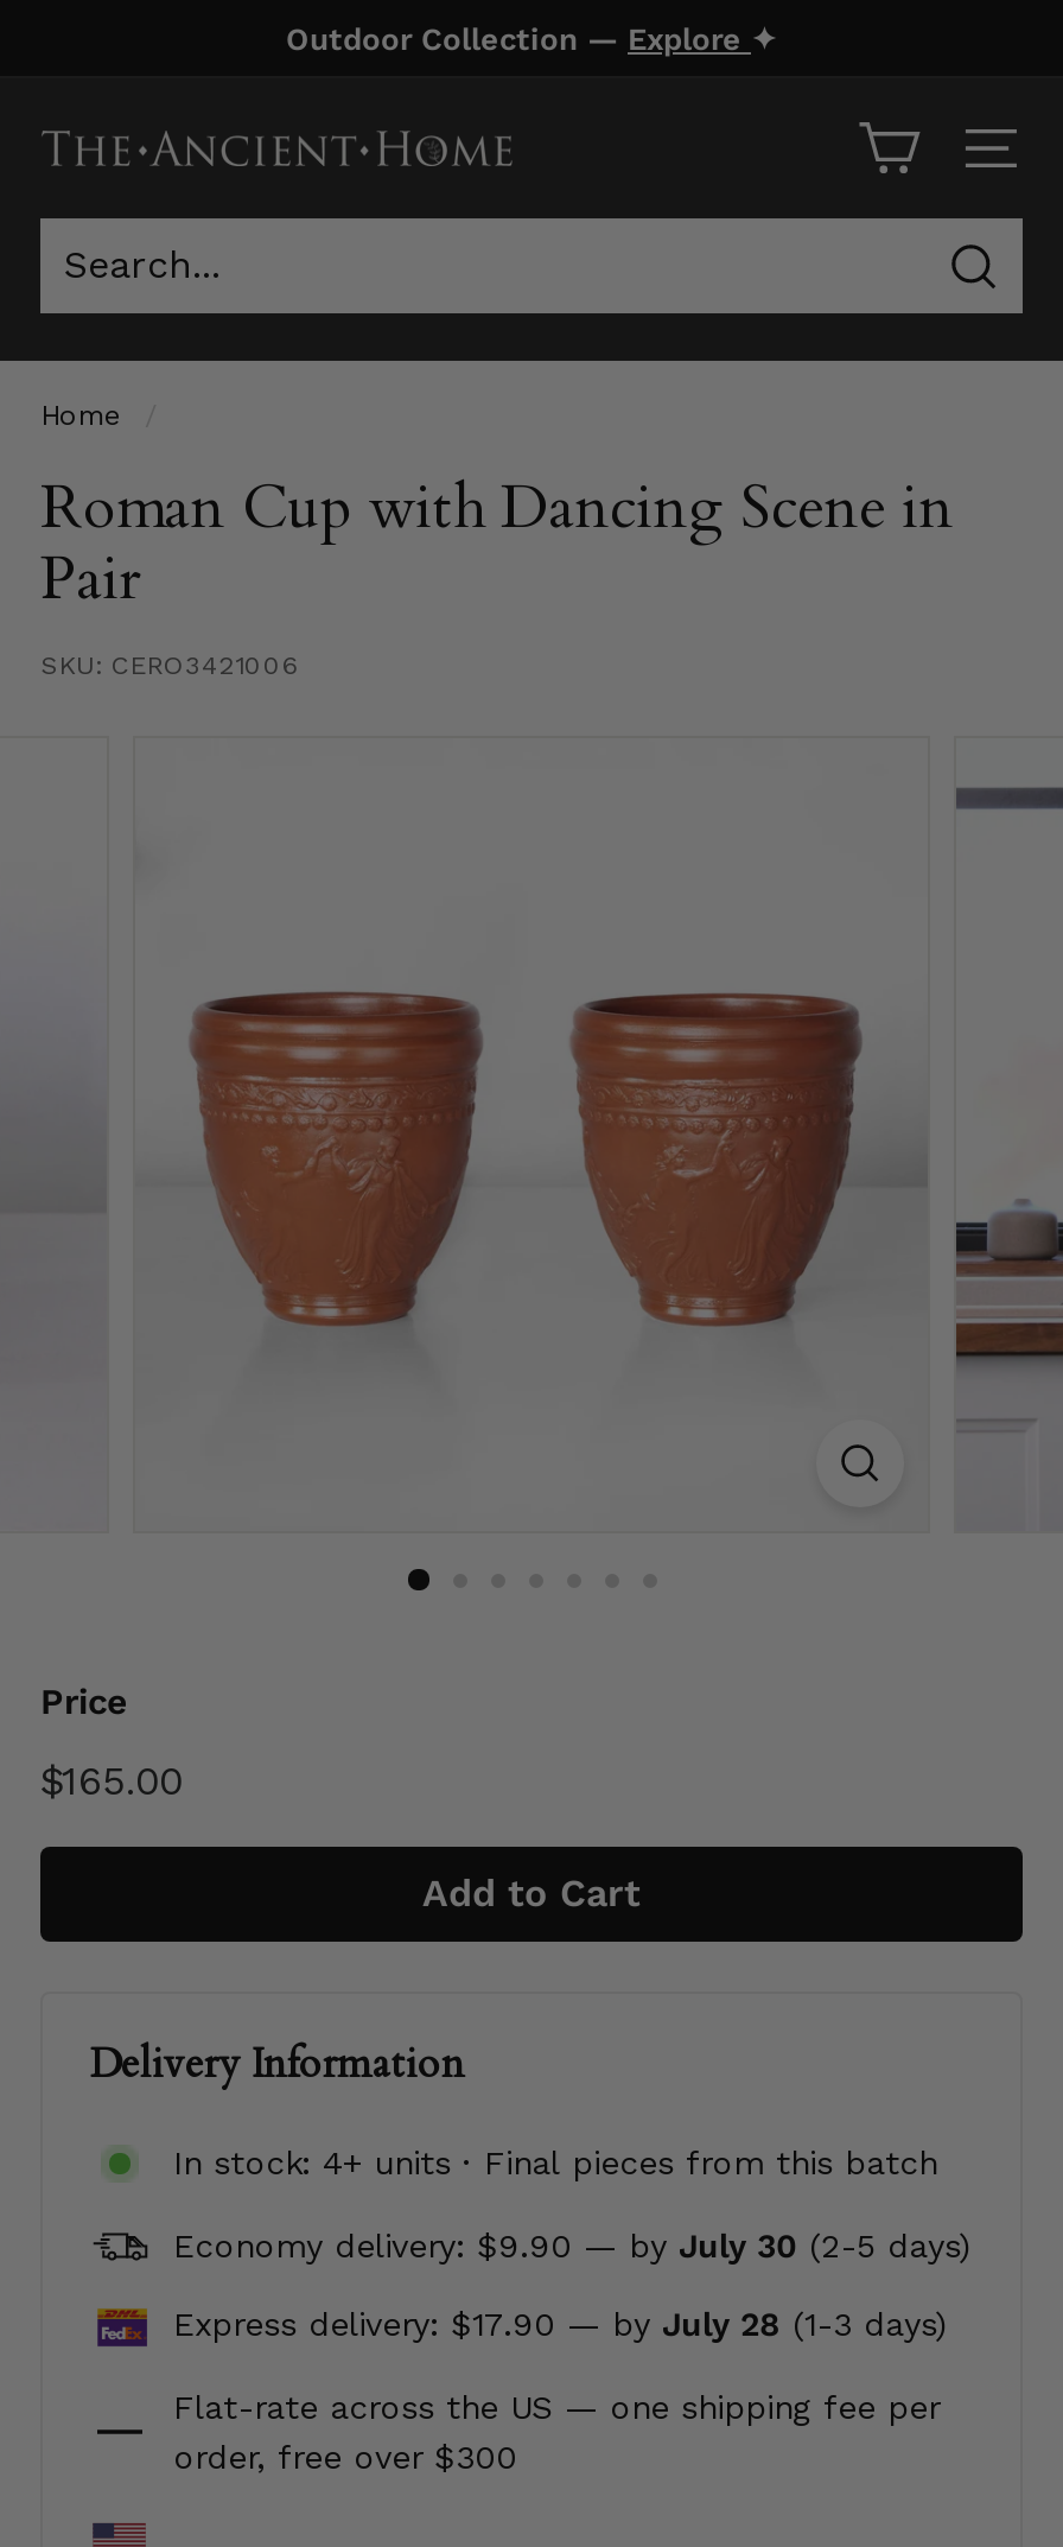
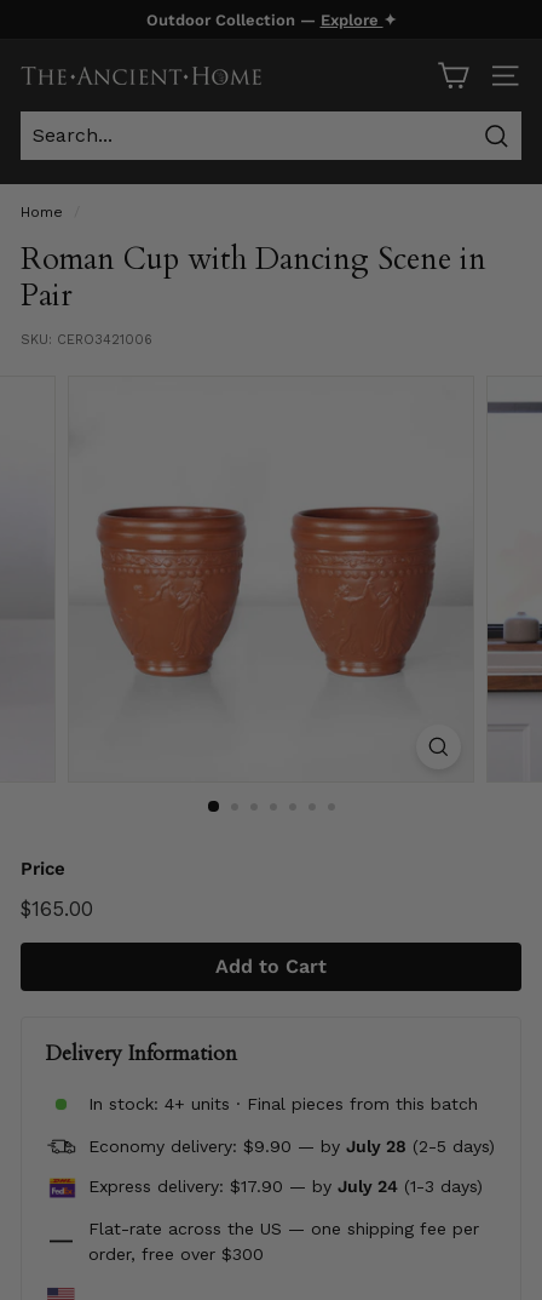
- Economy delivery: $9.90 — by July 30 (2-5 days)
+ Economy delivery: $9.90 — by July 28 (2-5 days)

- Express delivery: $17.90 — by July 28 (1-3 days)
+ Express delivery: $17.90 — by July 24 (1-3 days)
